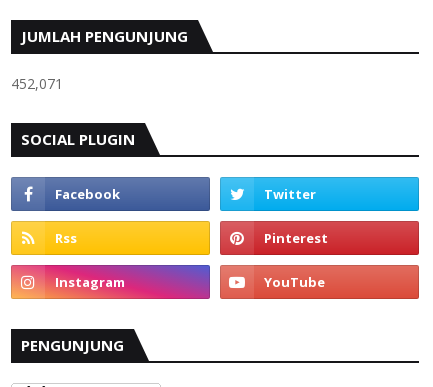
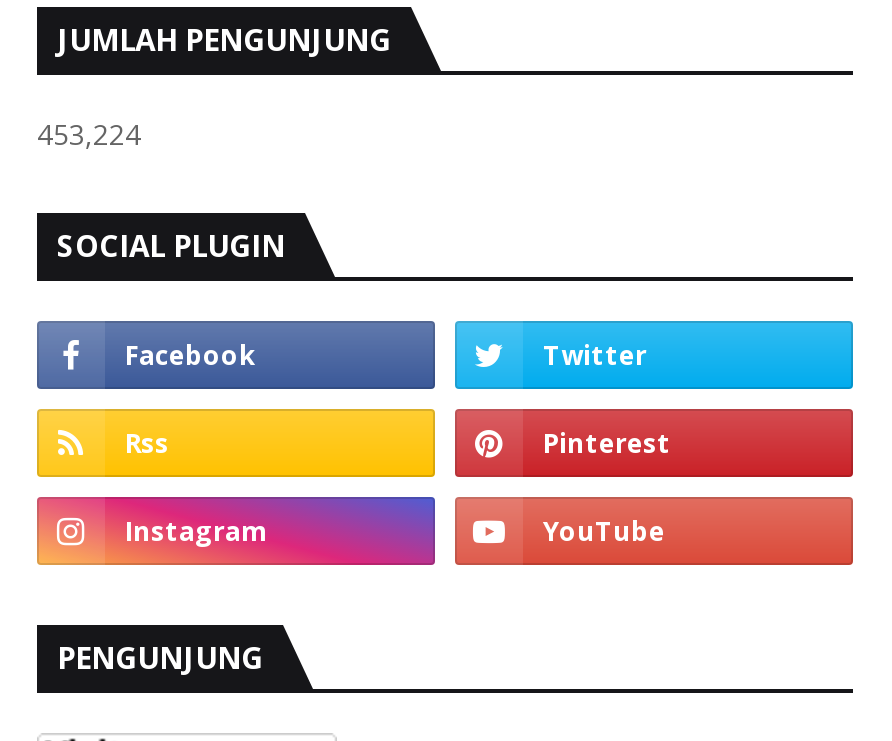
- 452,071
+ 453,224
